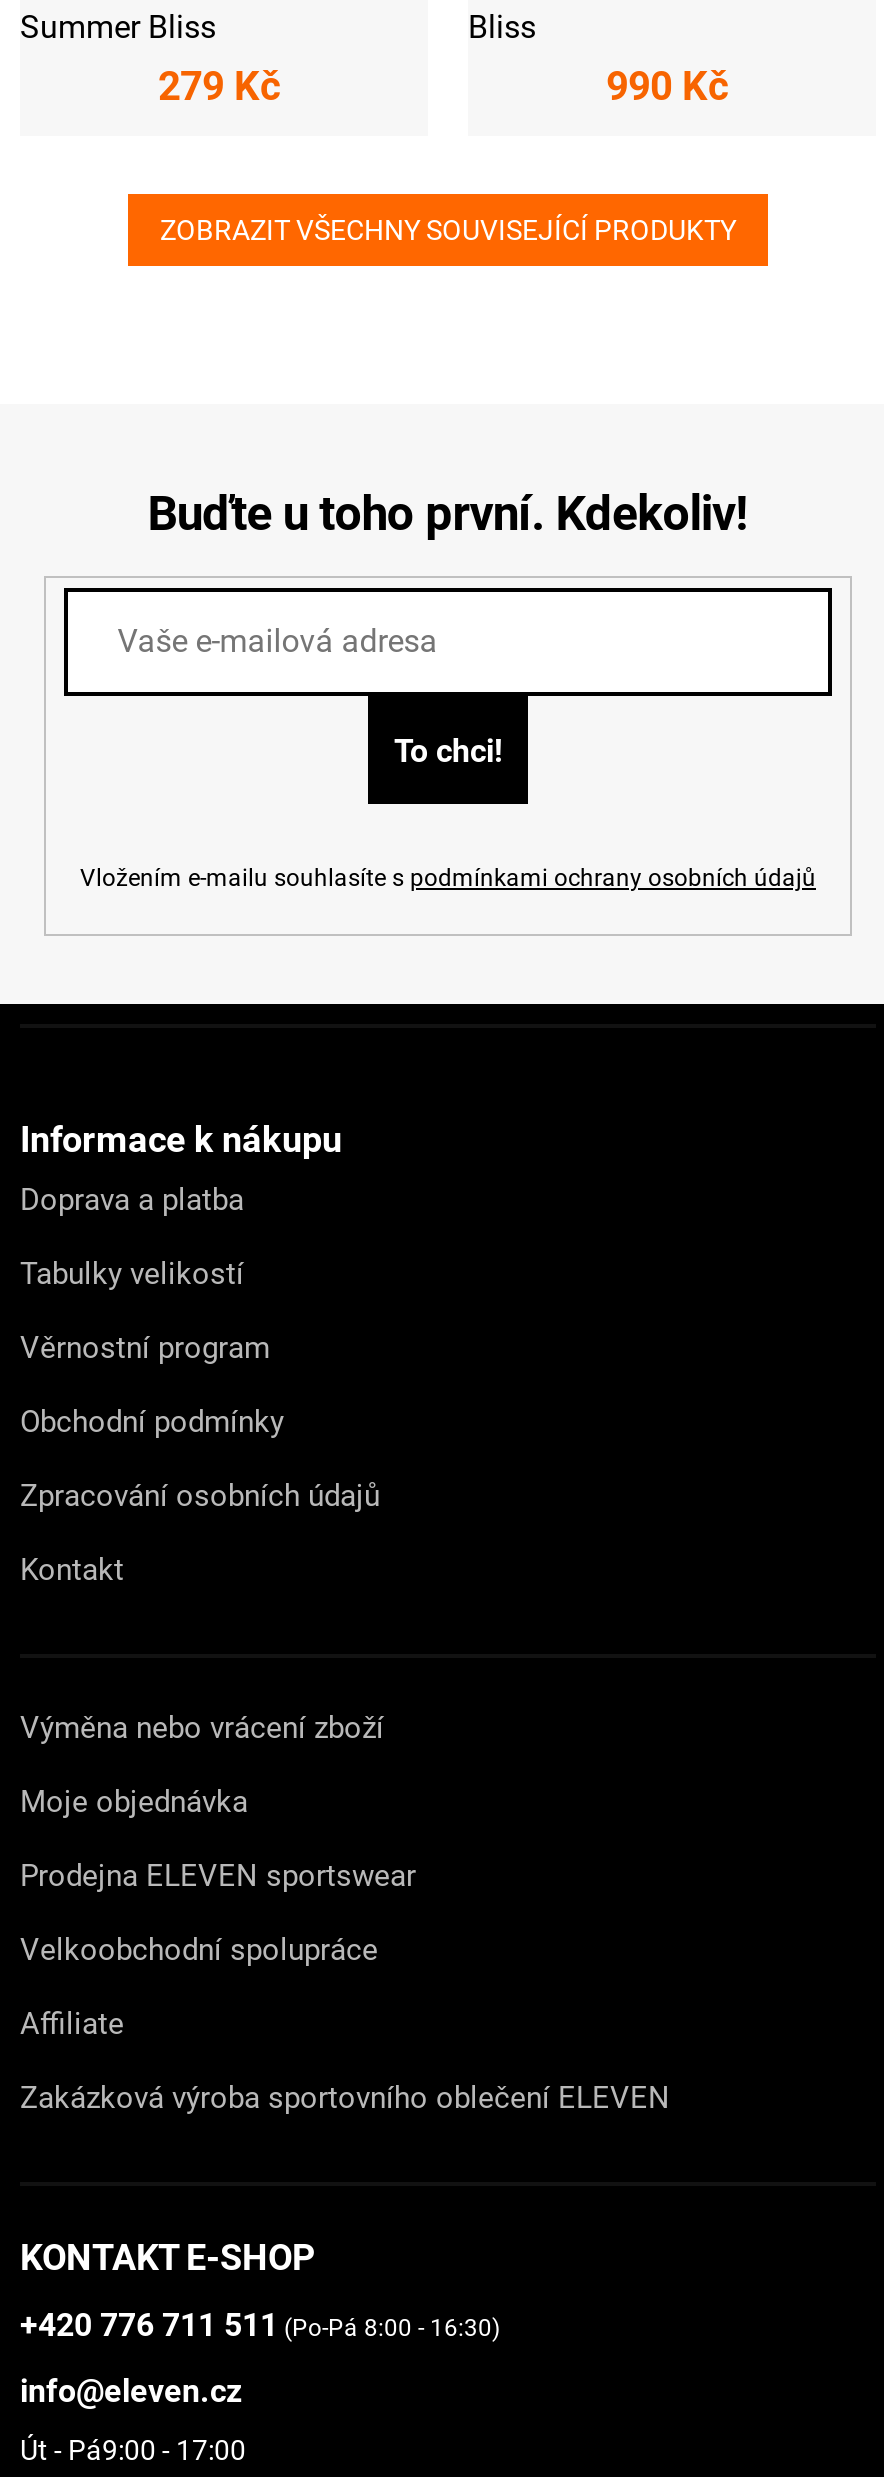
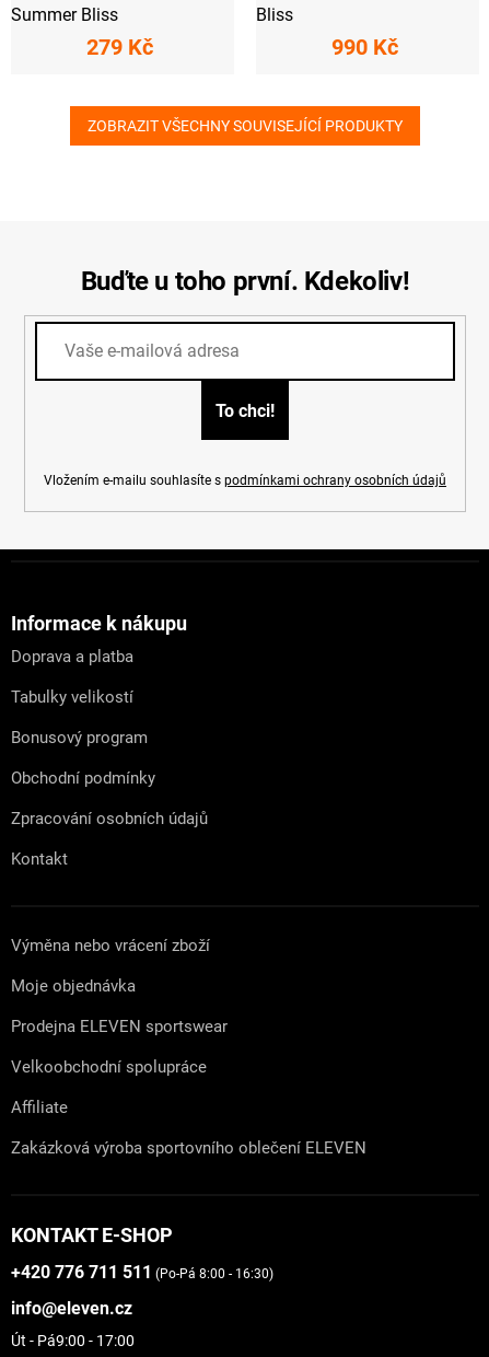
- Věrnostní program
+ Bonusový program
